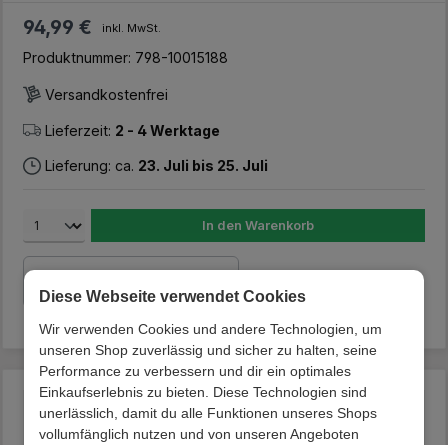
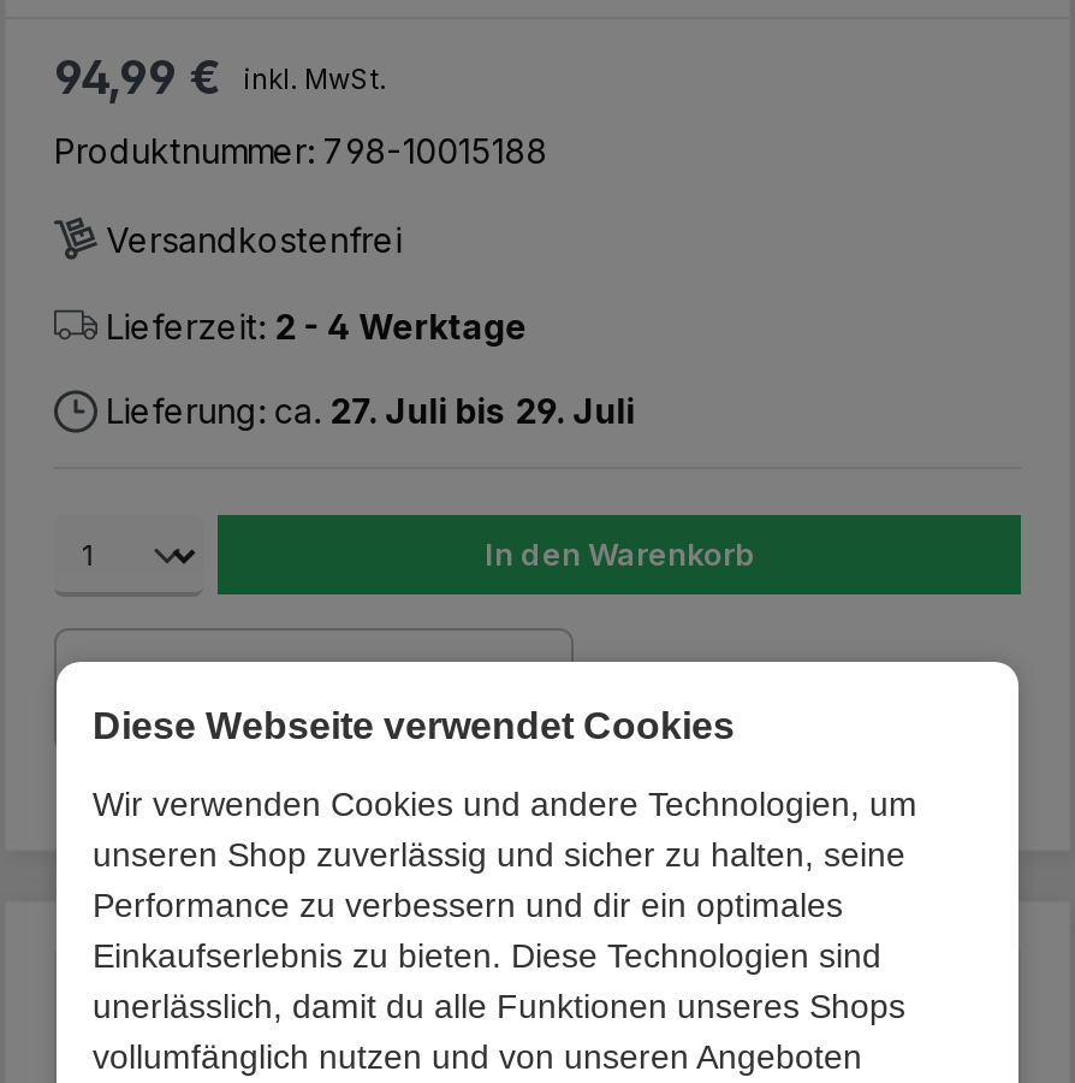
- Lieferung: ca. 23. Juli bis 25. Juli
+ Lieferung: ca. 27. Juli bis 29. Juli
